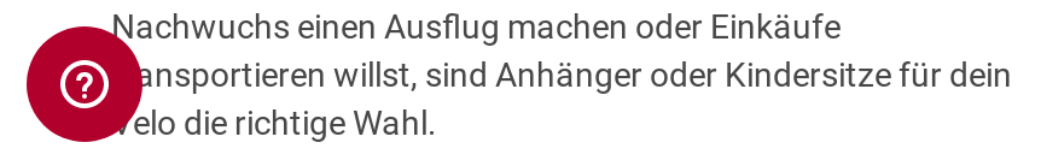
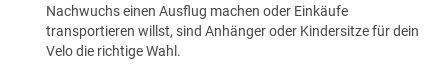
- [image]
